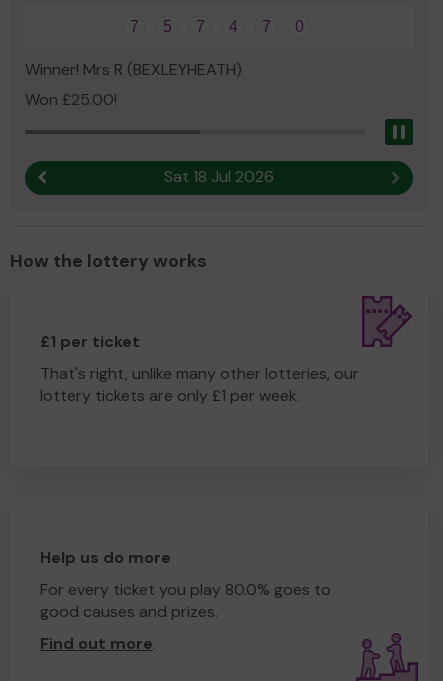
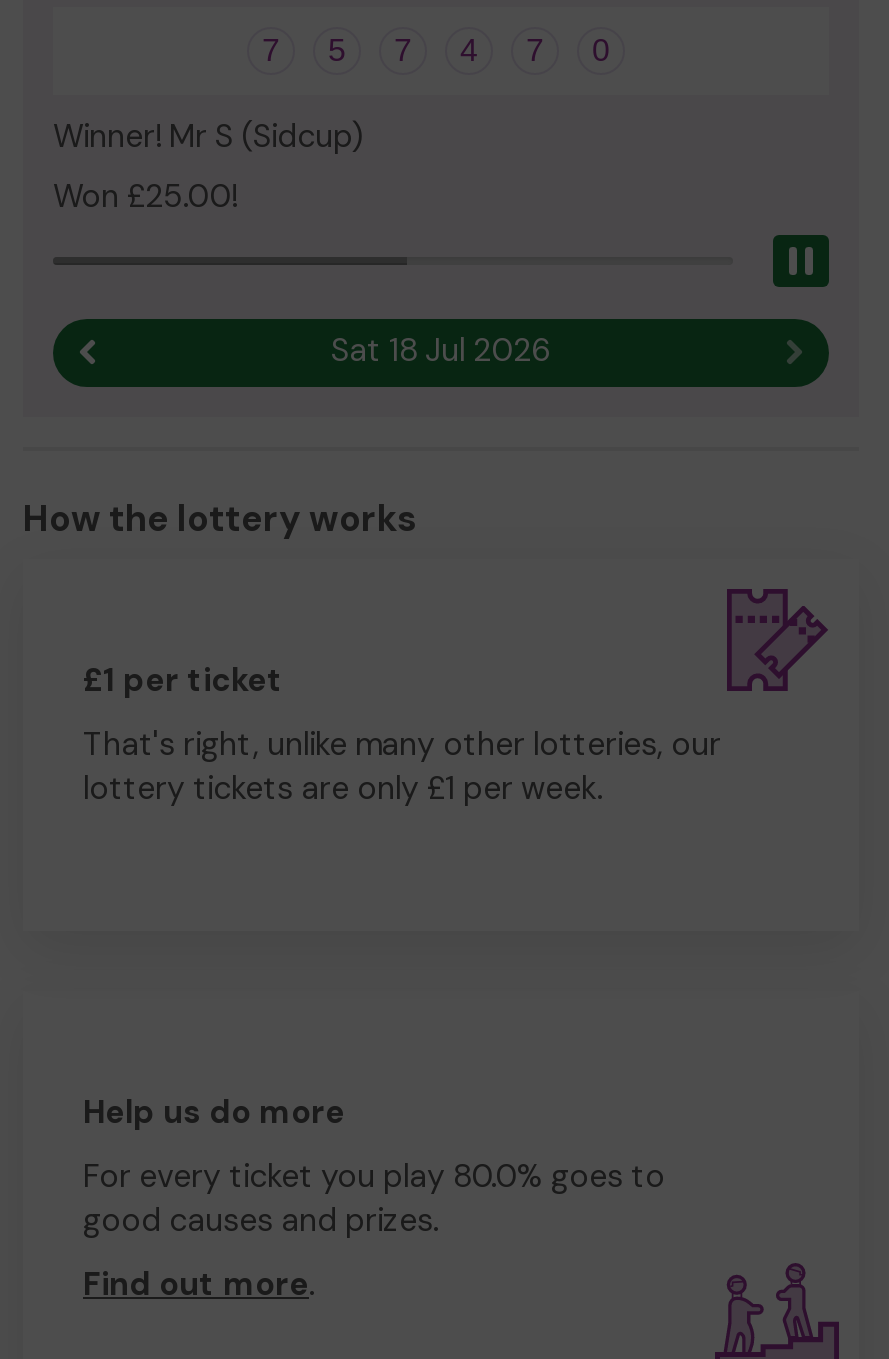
- Winner! Mrs R (BEXLEYHEATH)
+ Winner! Mr S (Sidcup)
